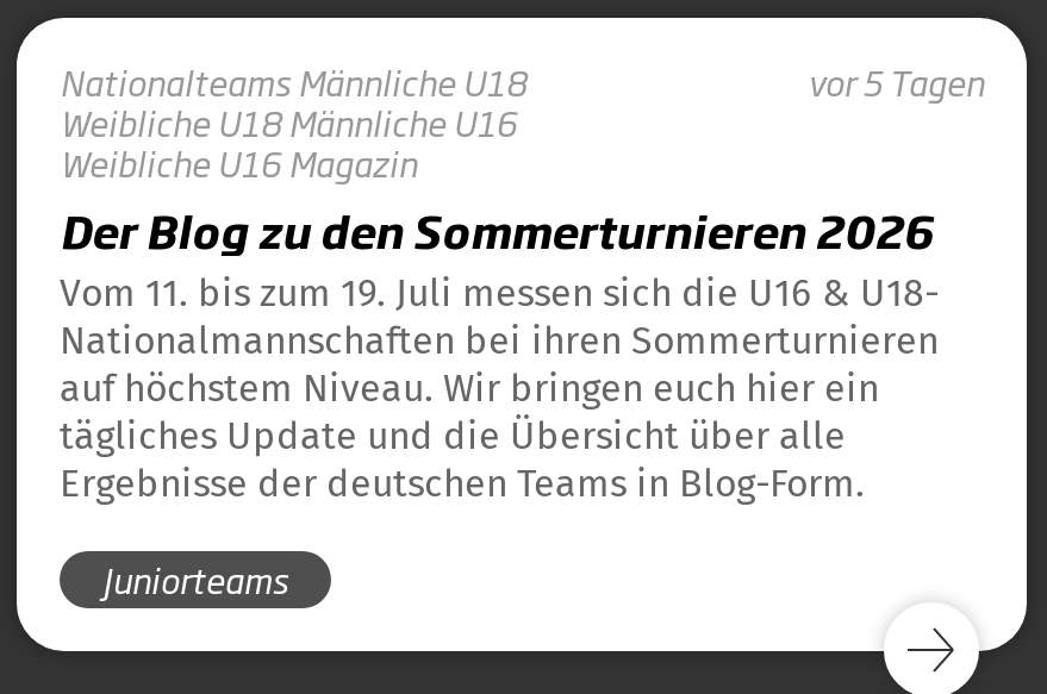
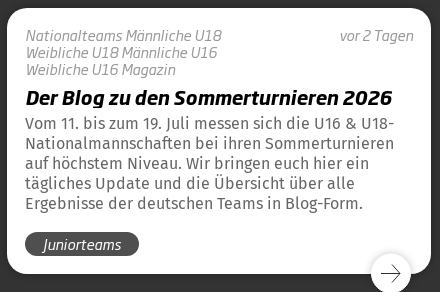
- vor 5 Tagen
+ vor 2 Tagen
